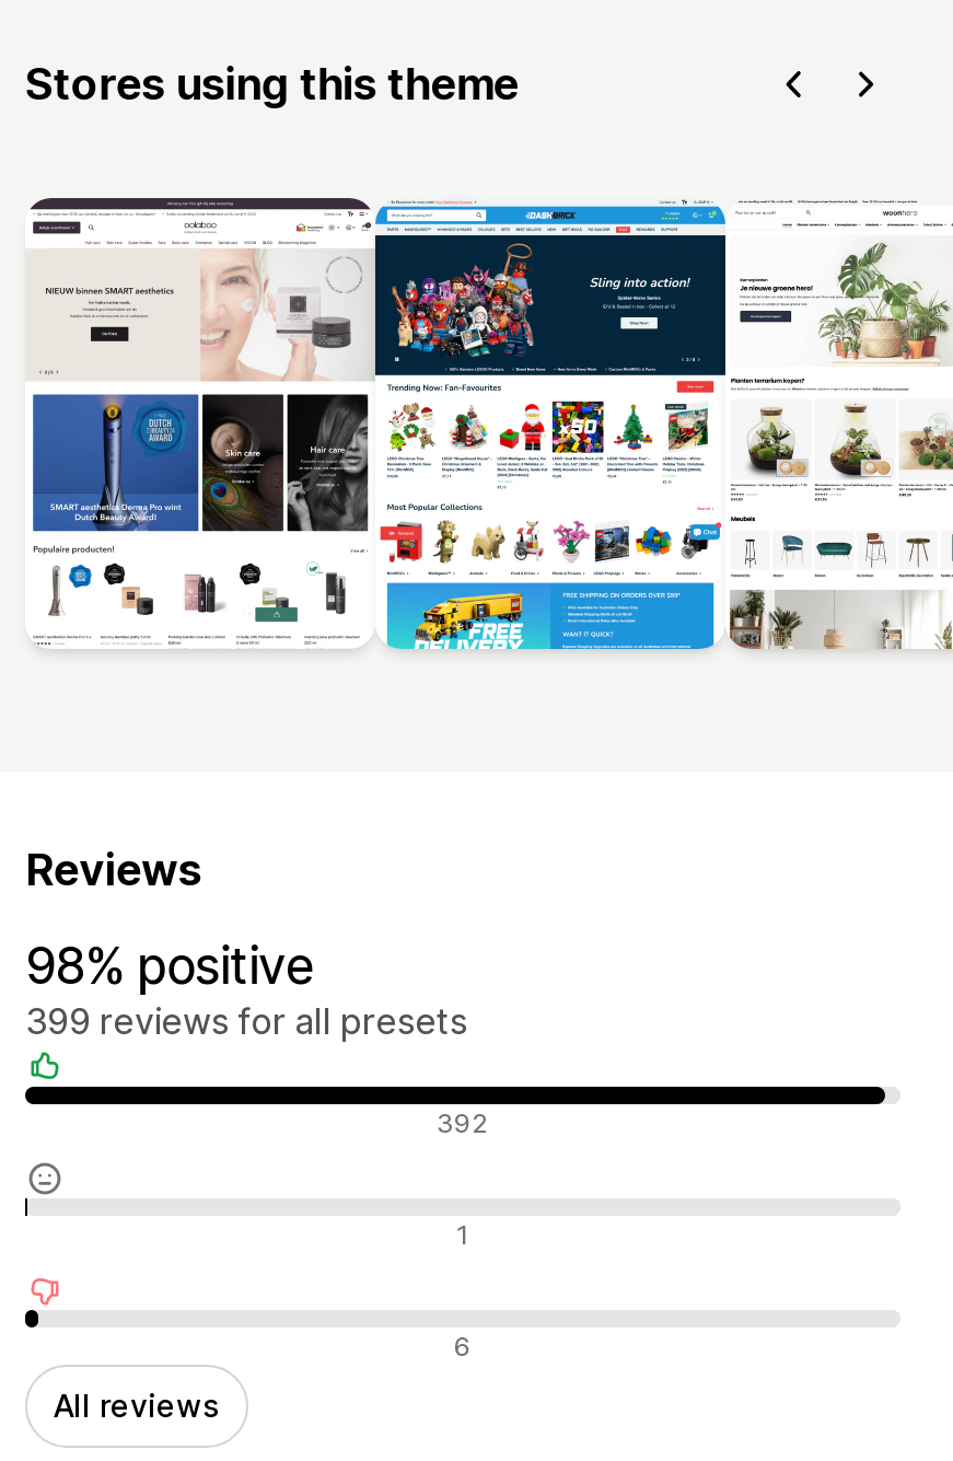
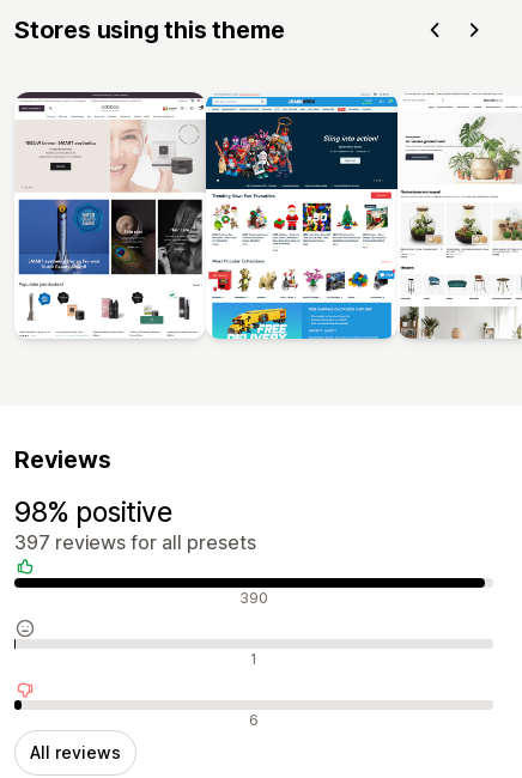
- 399 reviews for all presets
+ 397 reviews for all presets

- 392
+ 390
